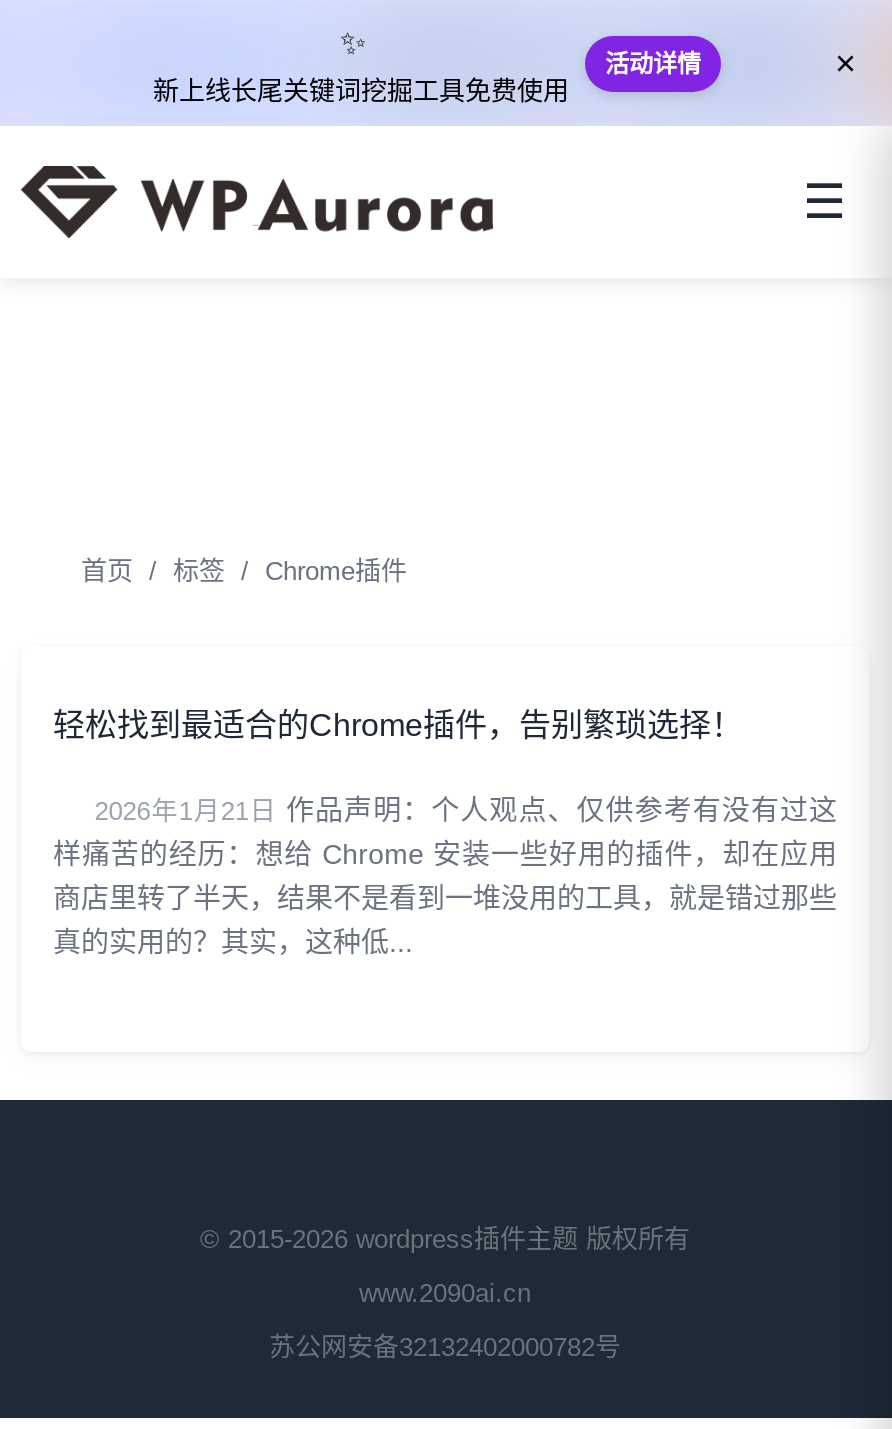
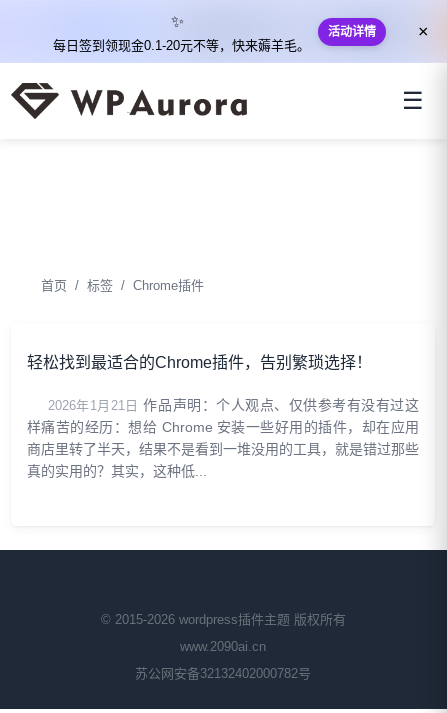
- 新上线长尾关键词挖掘工具免费使用
+ 每日签到领现金0.1-20元不等，快来薅羊毛。
